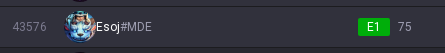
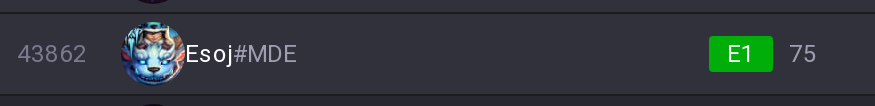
- 43576
+ 43862
